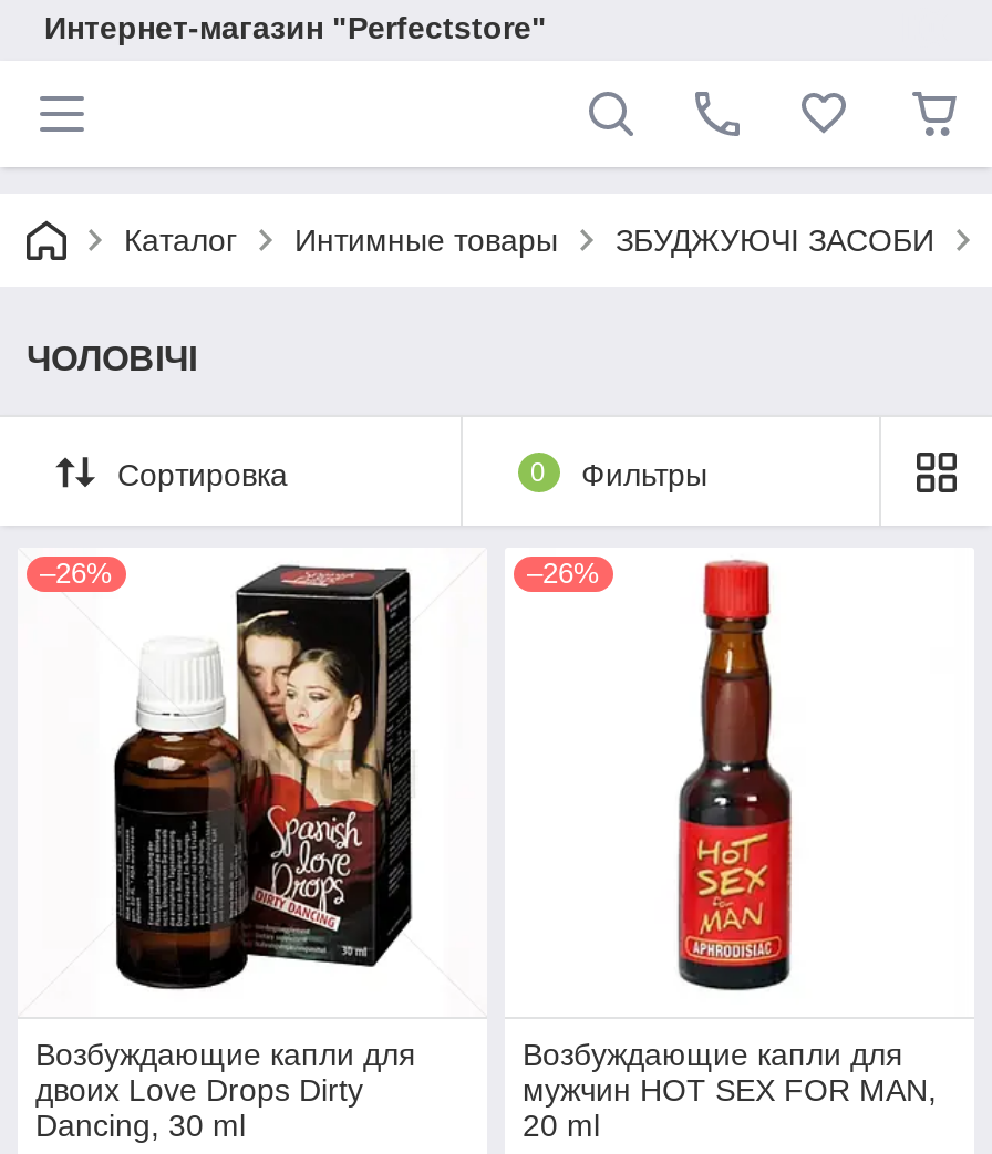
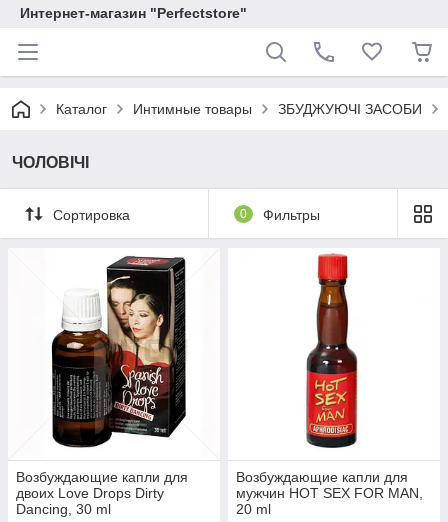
- –26%

- –26%
